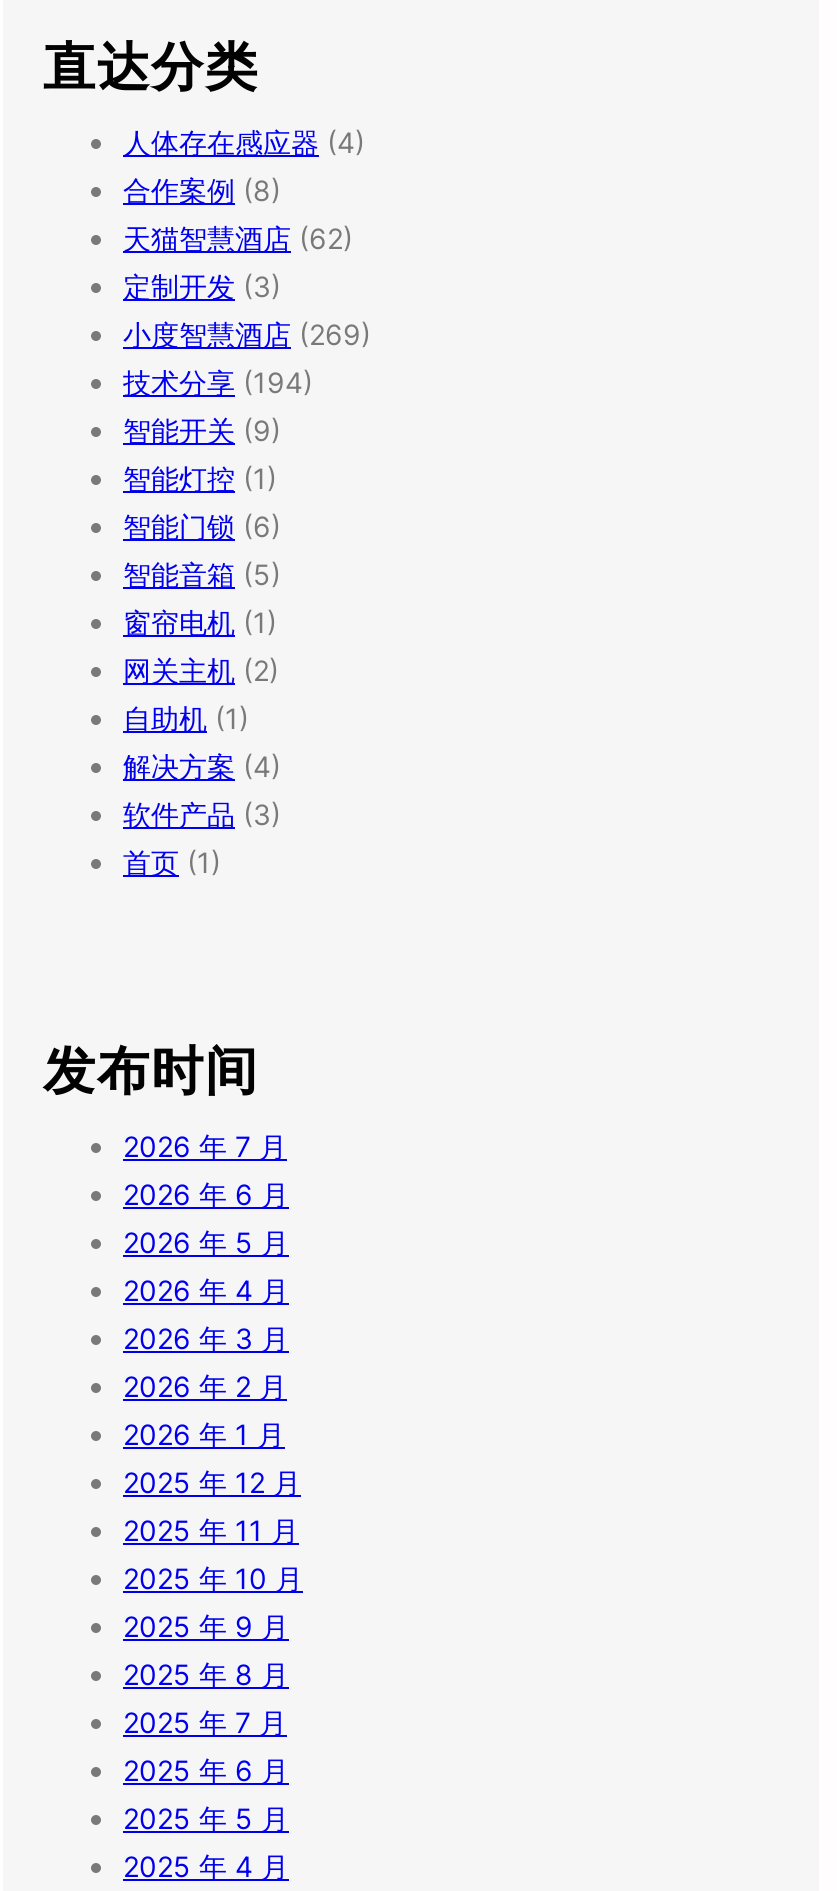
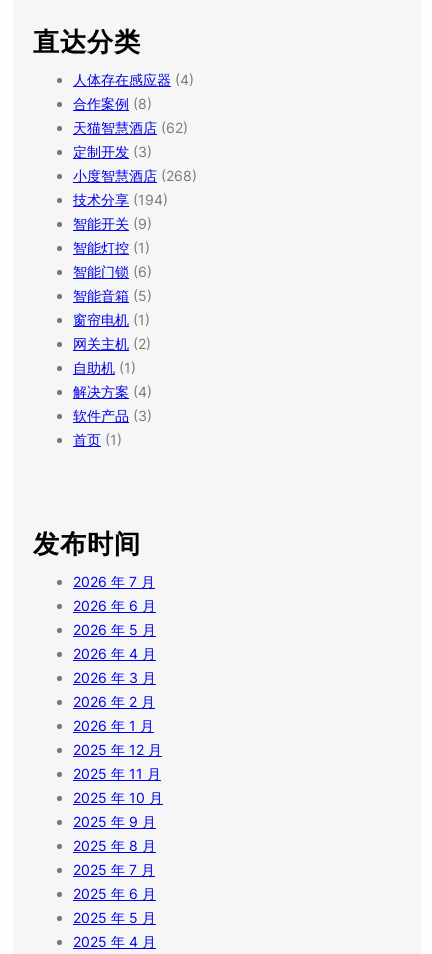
- 小度智慧酒店(269)
+ 小度智慧酒店(268)
